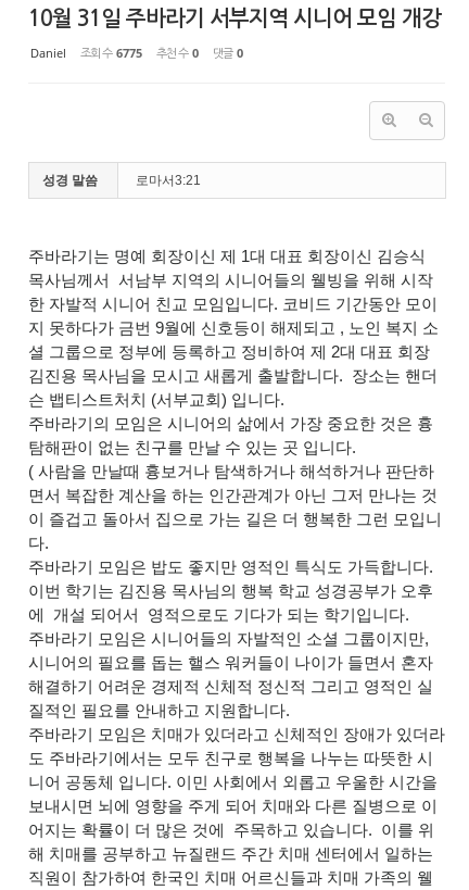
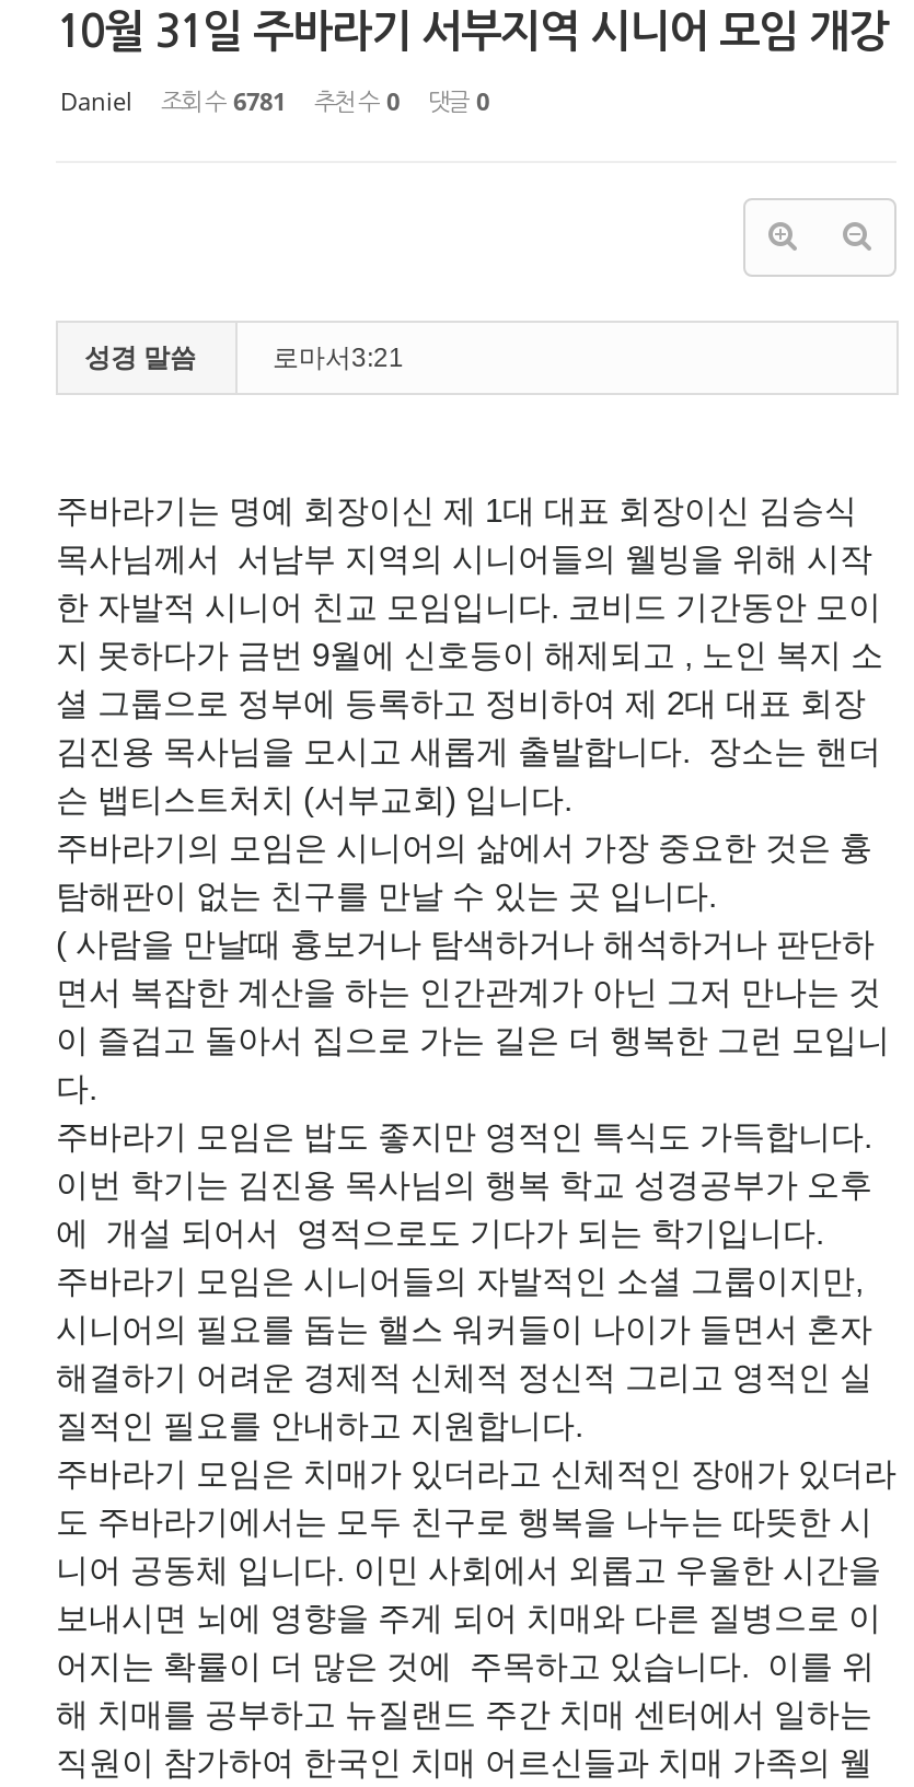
- Daniel 조회 수 6775 추천 수 0 댓글 0
+ Daniel 조회 수 6781 추천 수 0 댓글 0
